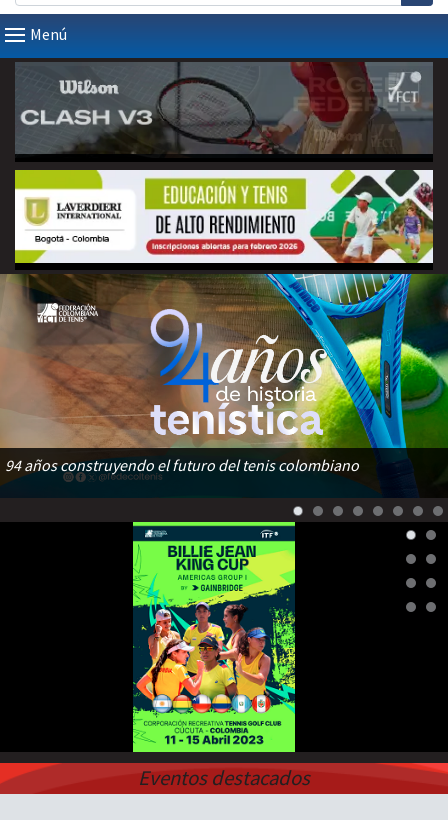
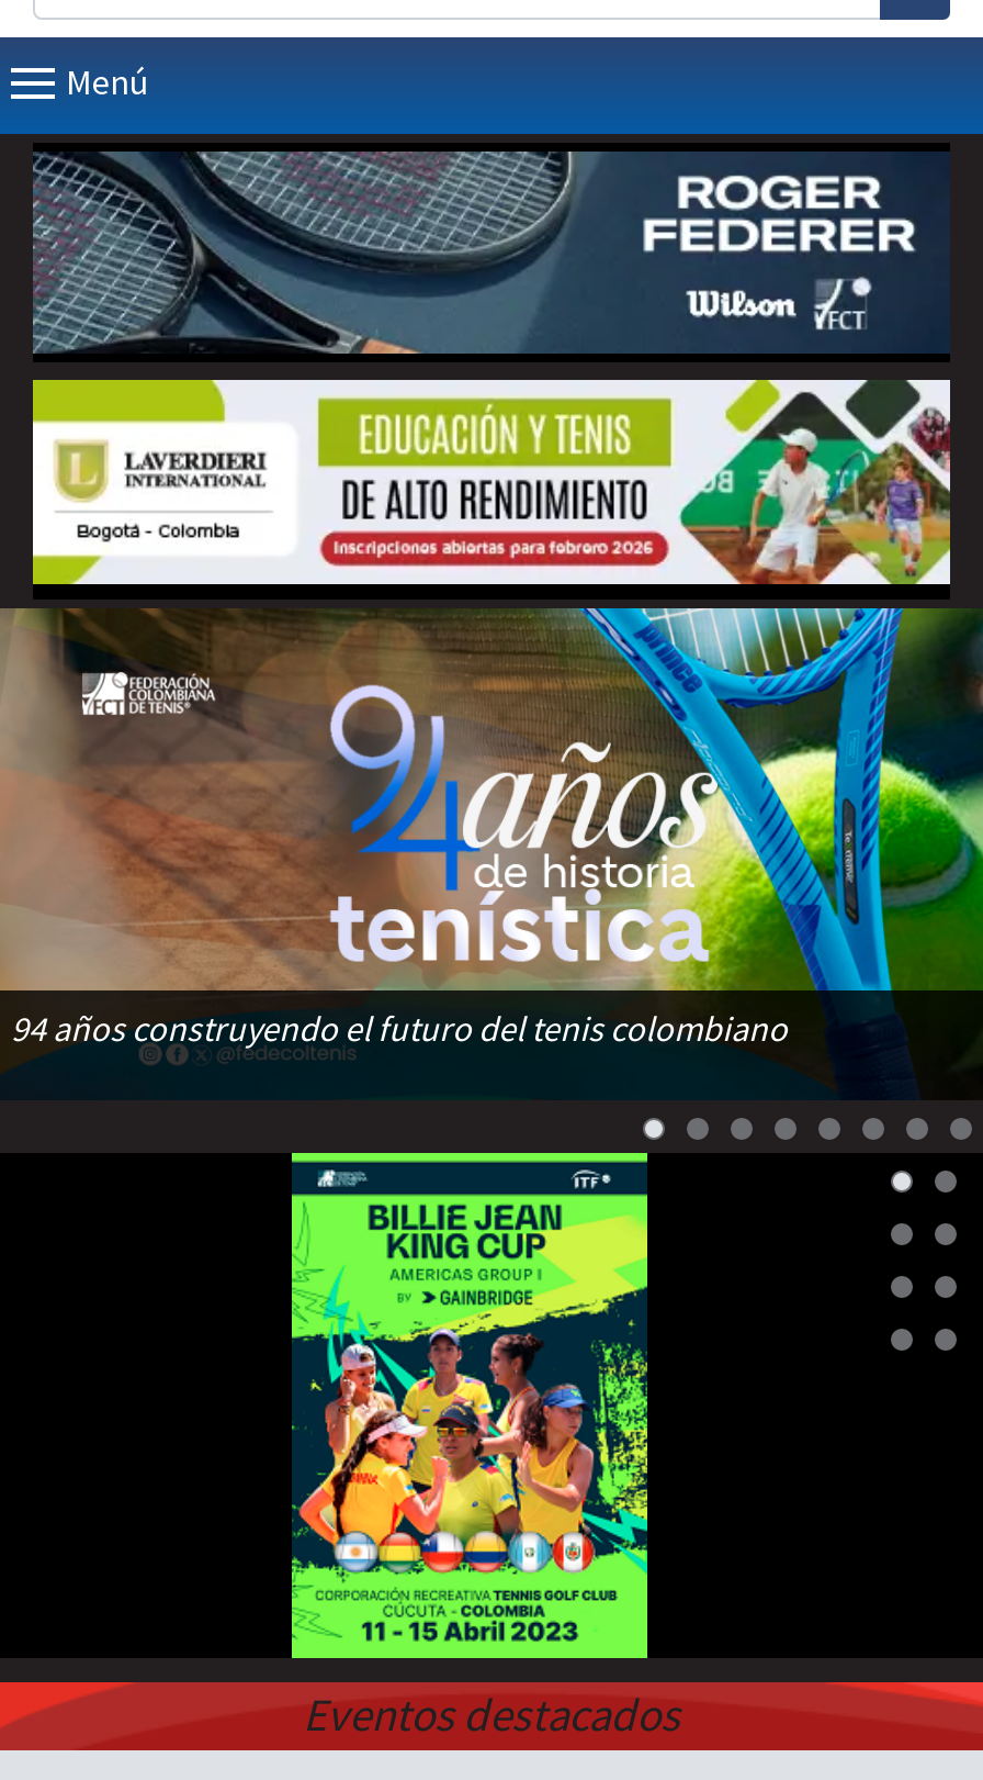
- [image]
+ [image]
